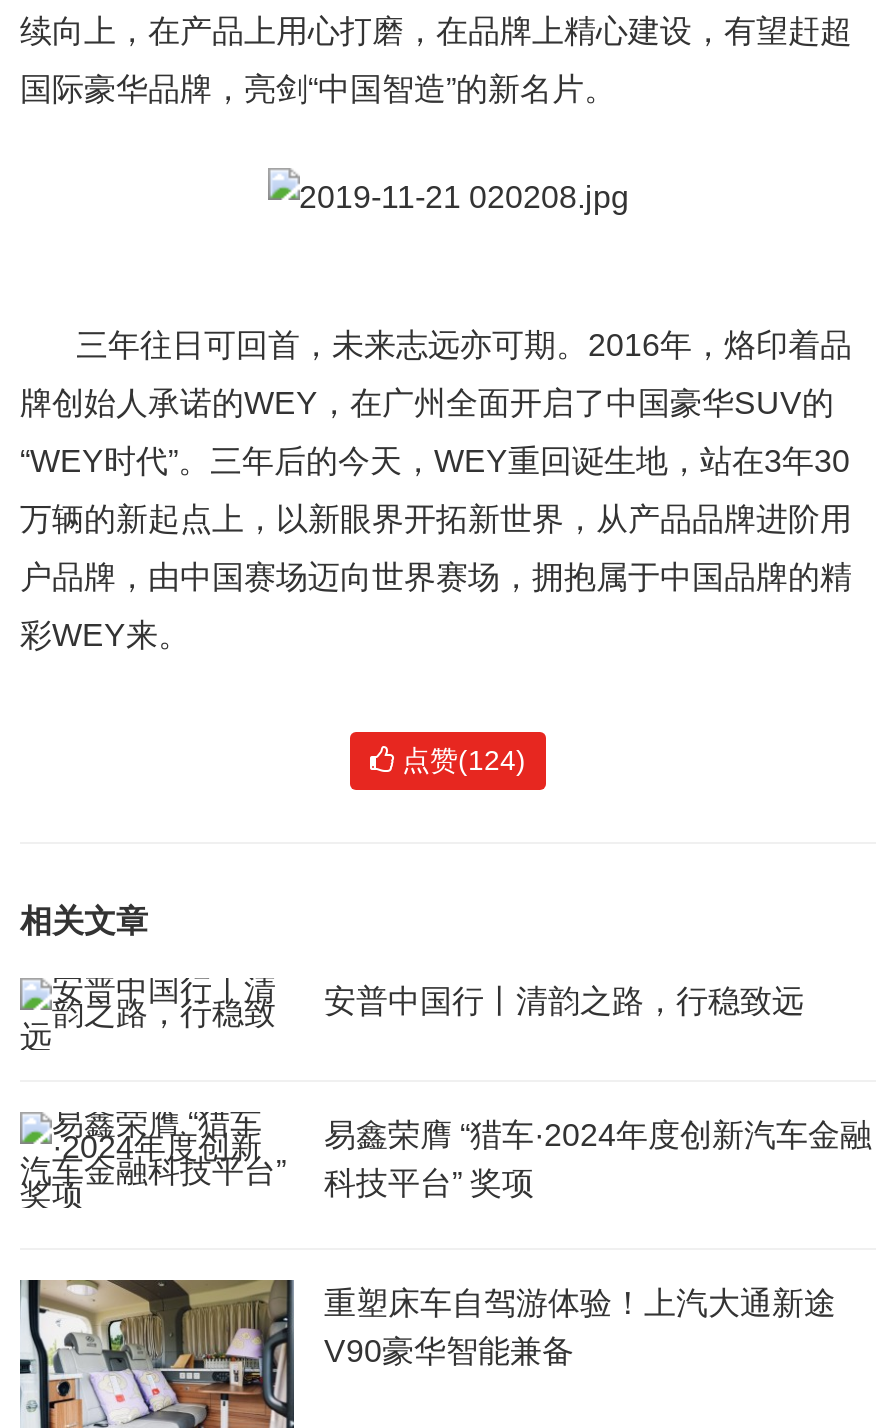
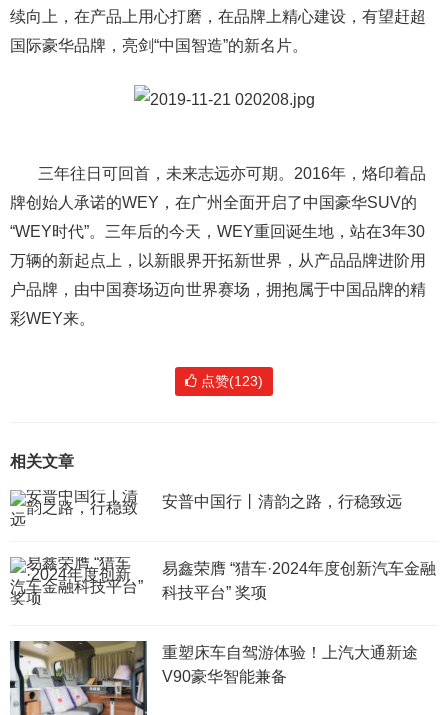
- 点赞(124)
+ 点赞(123)
